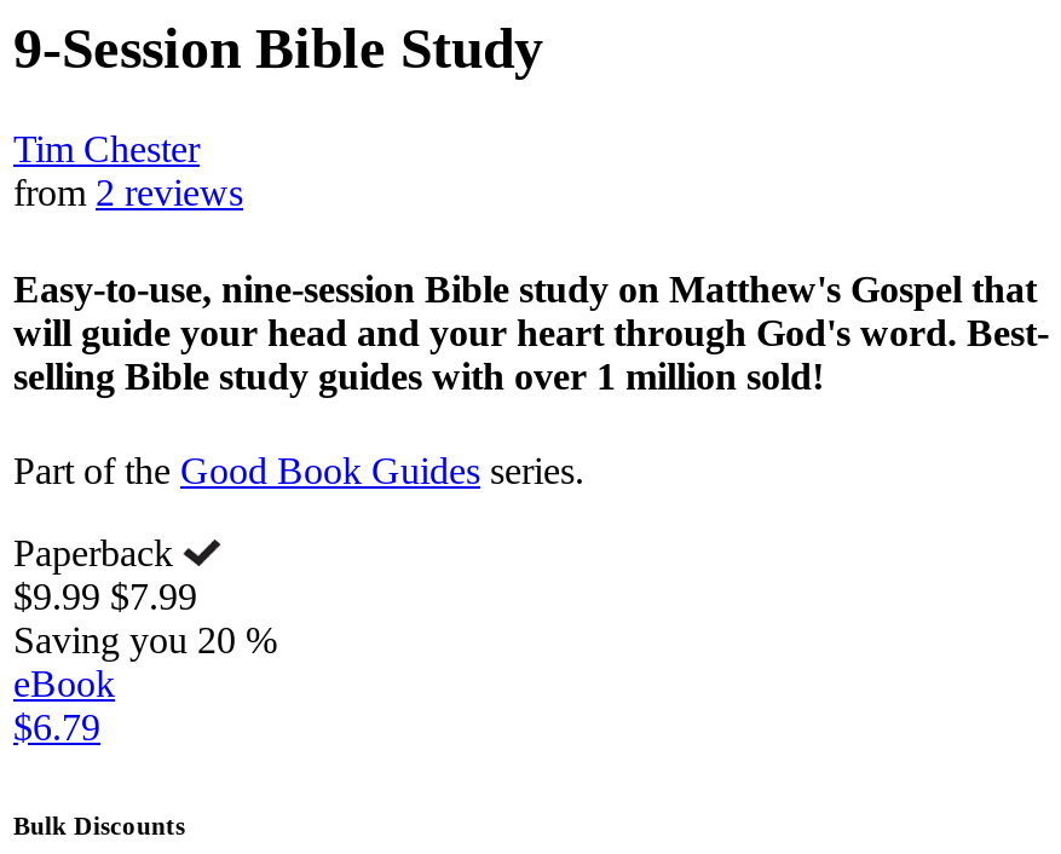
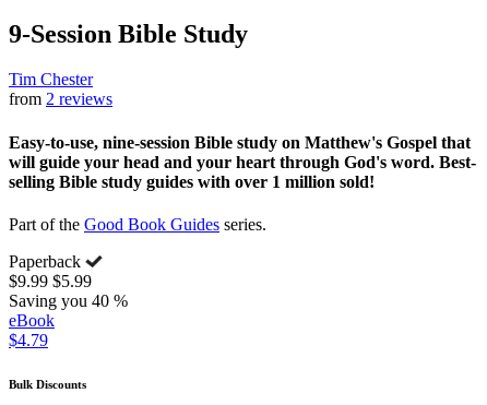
- $9.99 $7.99
+ $9.99 $5.99

- Saving you 20 %
+ Saving you 40 %

- $6.79
+ $4.79
